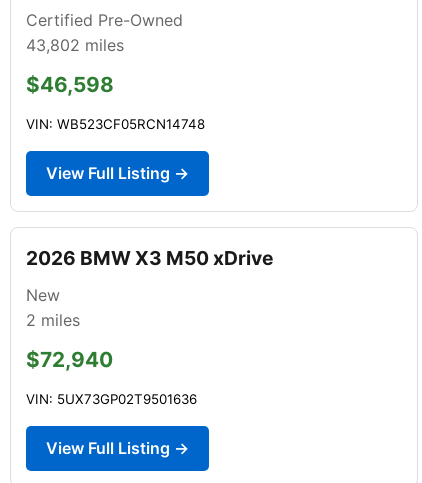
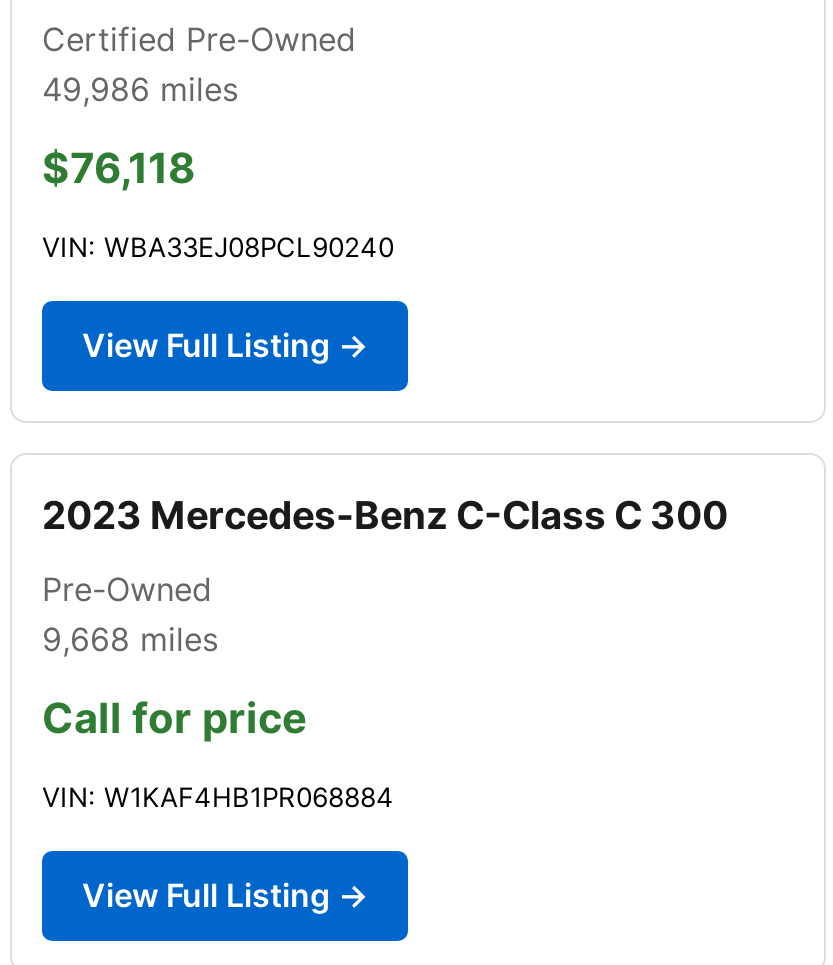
- 43,802 miles
+ 49,986 miles

- $46,598
+ $76,118

- VIN: WB523CF05RCN14748
+ VIN: WBA33EJ08PCL90240

- 2026 BMW X3 M50 xDrive
+ 2023 Mercedes-Benz C-Class C 300

- New
- 2 miles
+ Pre-Owned
+ 9,668 miles

- $72,940
+ Call for price

- VIN: 5UX73GP02T9501636
+ VIN: W1KAF4HB1PR068884
